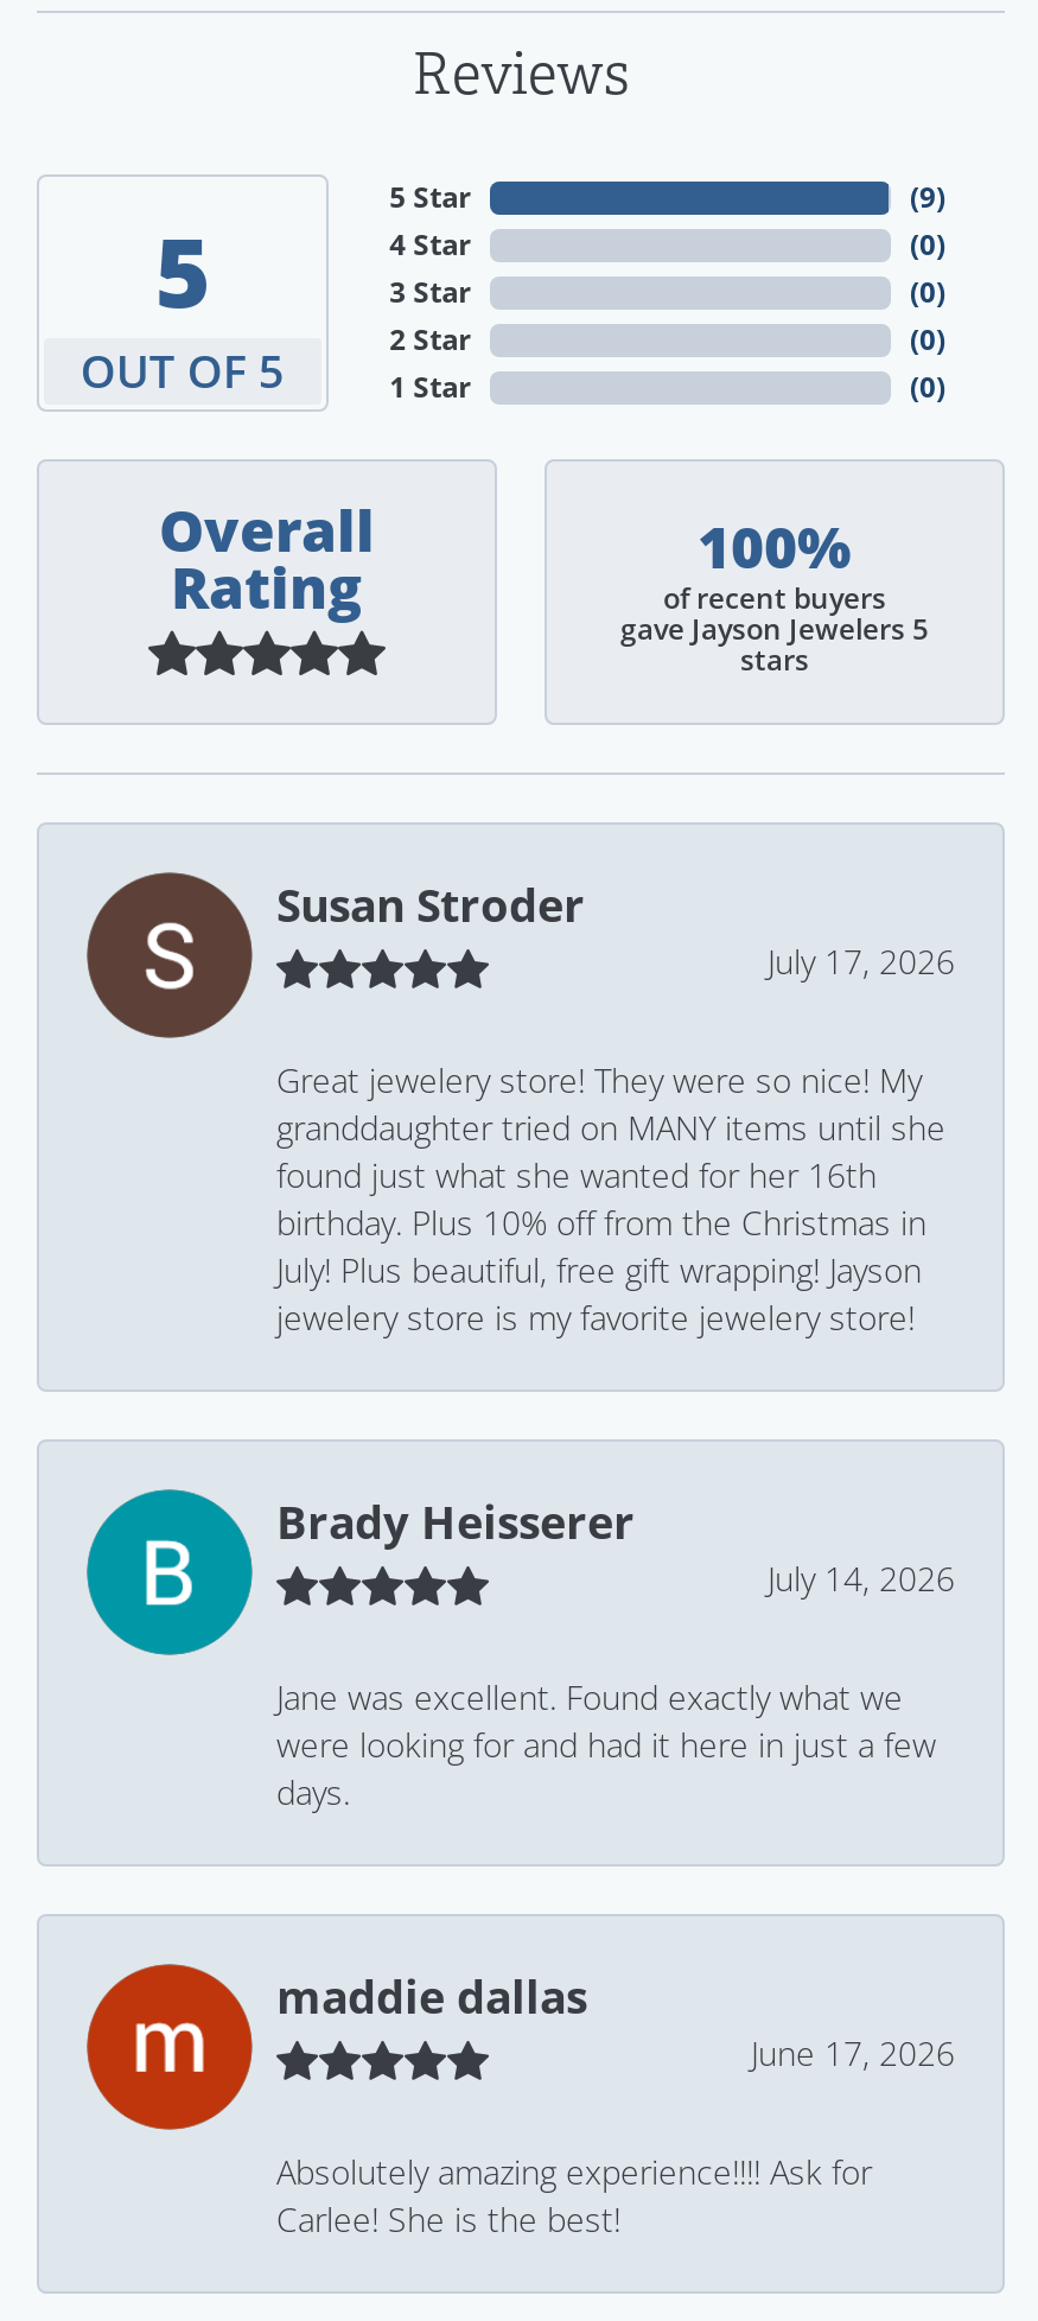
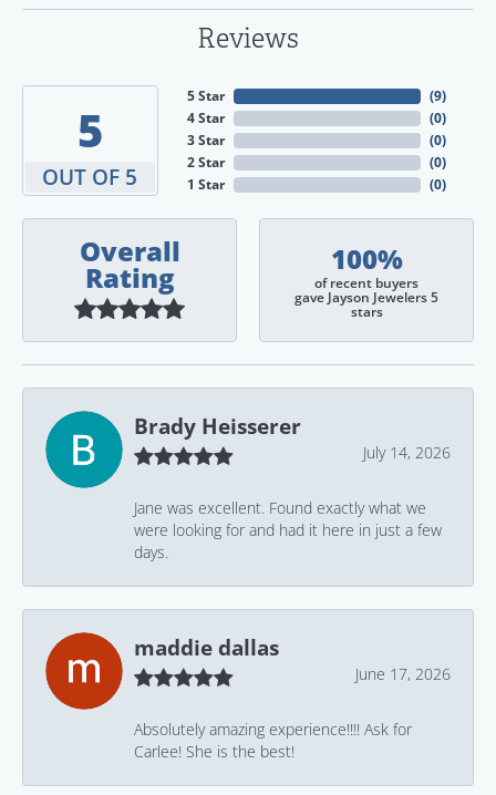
- [image]
- Susan Stroder
- July 17, 2026
- Great jewelery store! They were so nice! My
- granddaughter tried on MANY items until she
- found just what she wanted for her 16th
- birthday. Plus 10% off from the Christmas in
- July! Plus beautiful, free gift wrapping! Jayson
- jewelery store is my favorite jewelery store!
